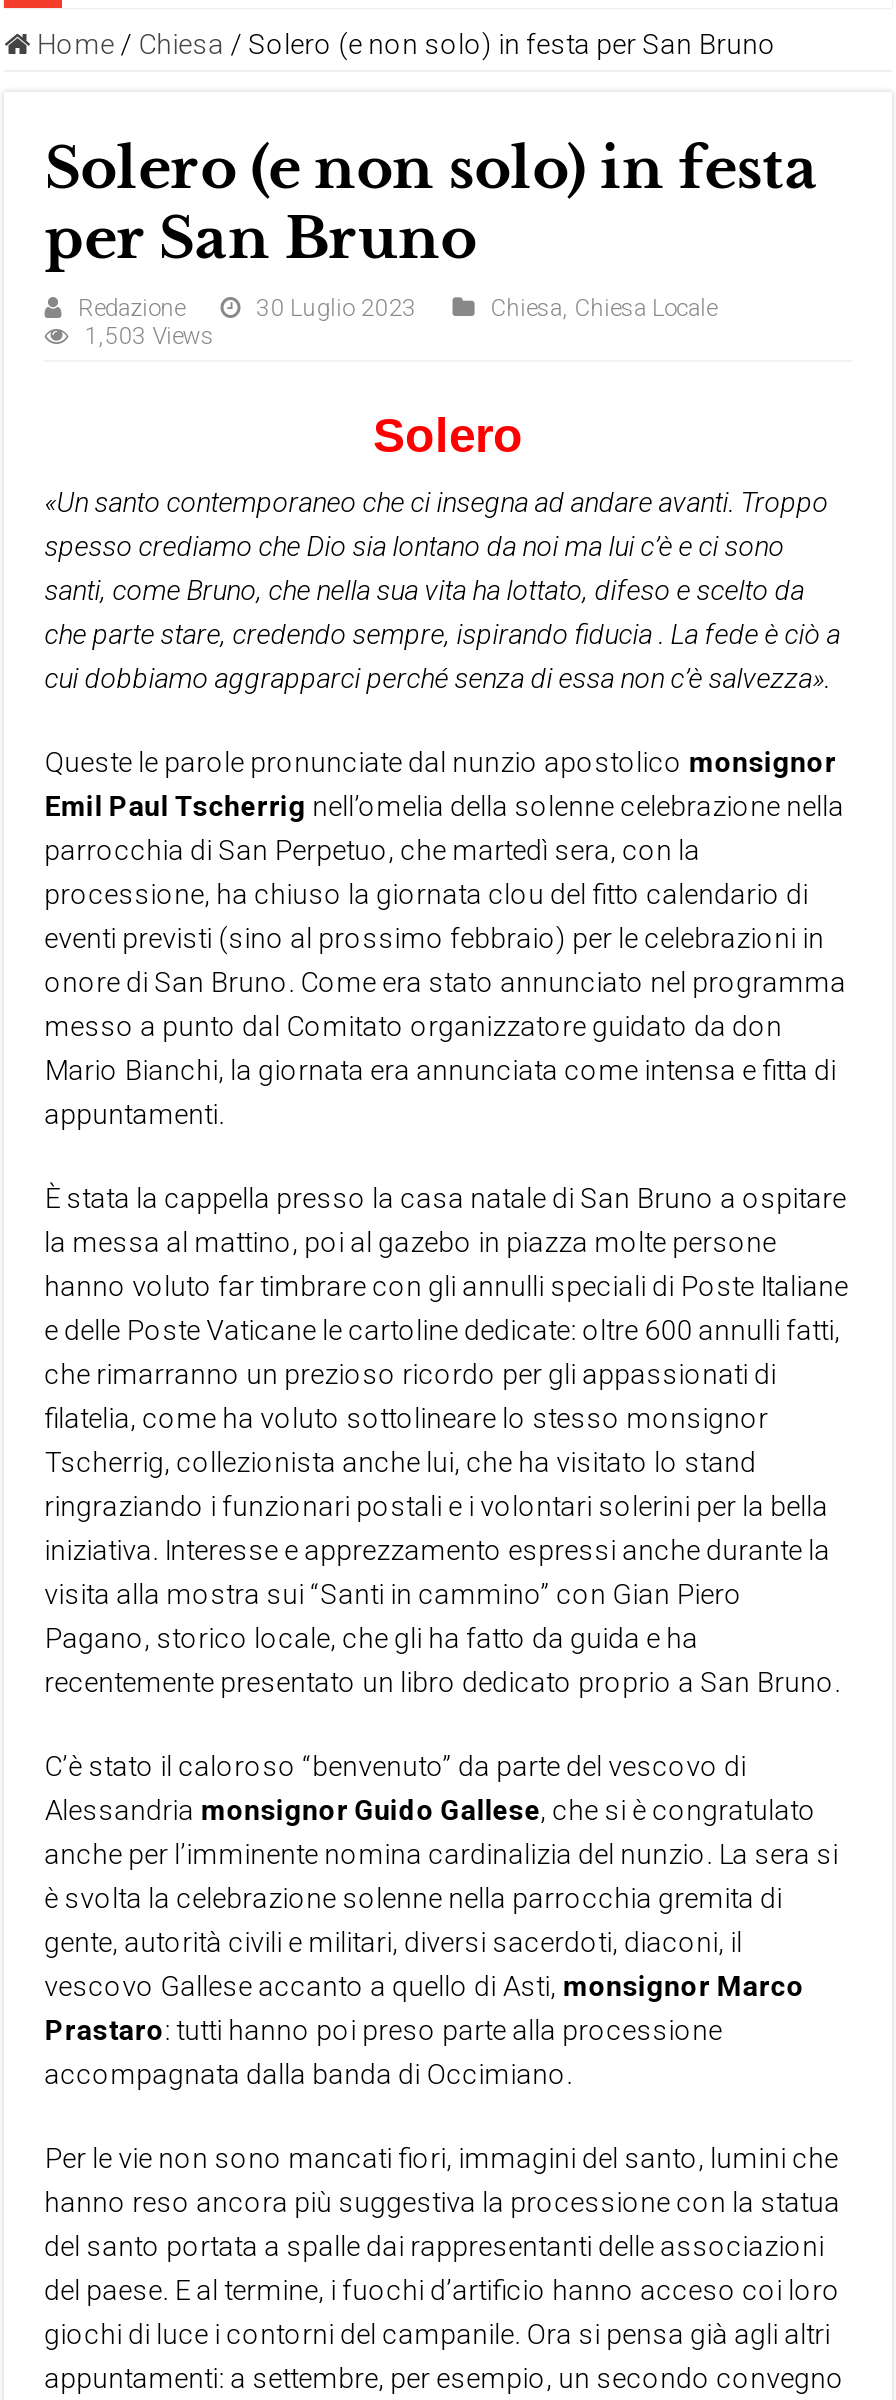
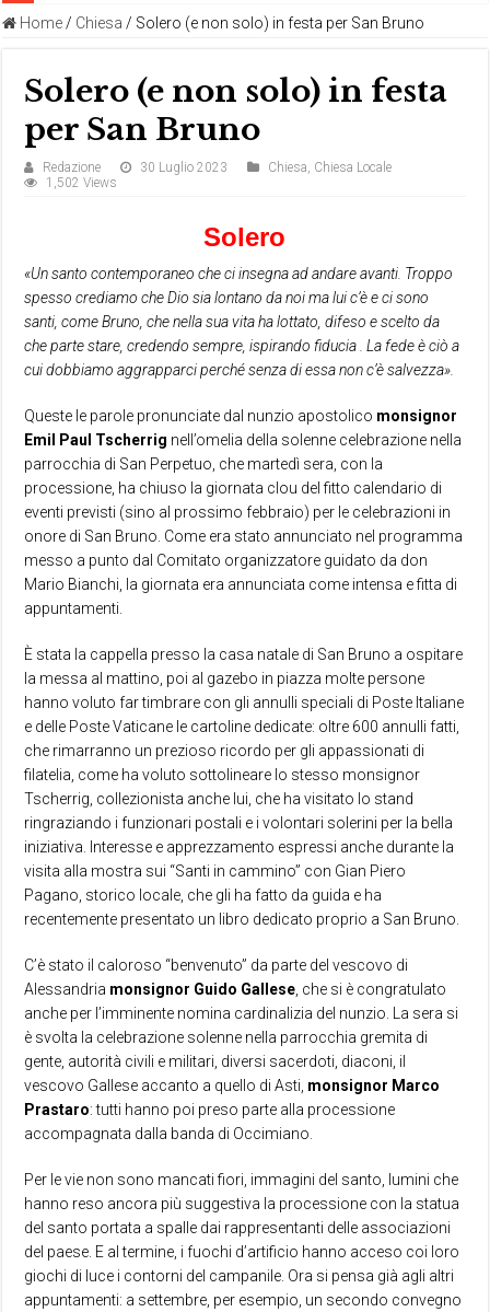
- 1,503 Views
+ 1,502 Views
